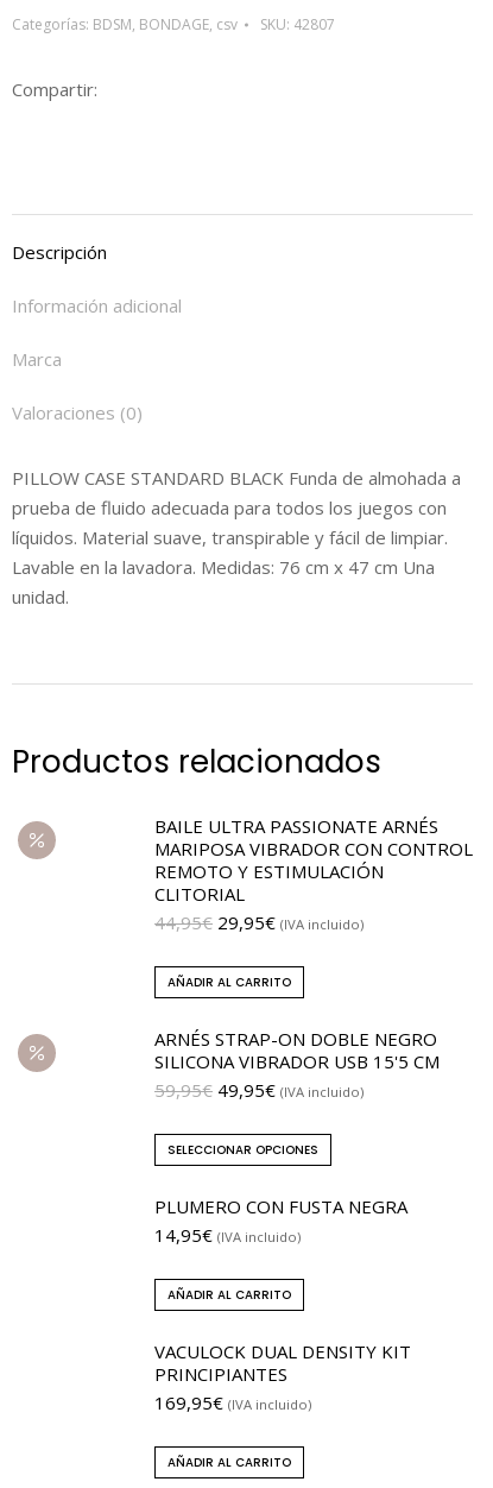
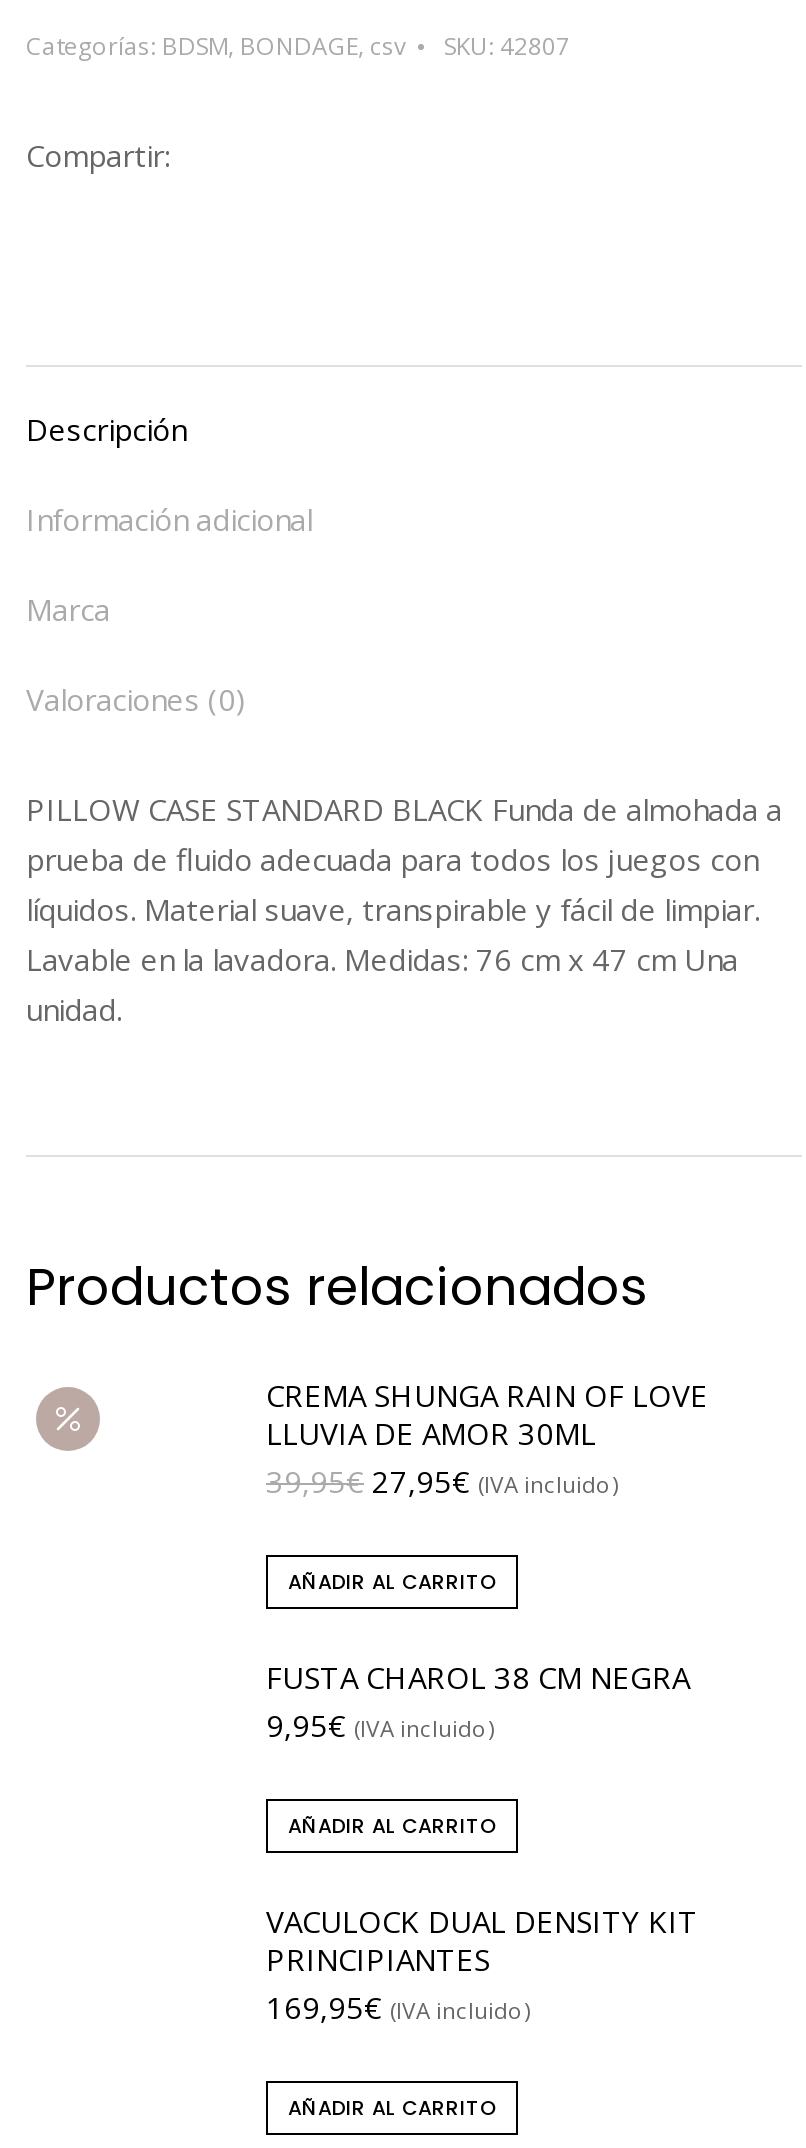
- BAILE ULTRA PASSIONATE ARNÉS
- MARIPOSA VIBRADOR CON CONTROL
- REMOTO Y ESTIMULACIÓN
- CLITORIAL
- 44,95 € 29,95€ (IVA incluido)
+ CREMA SHUNGA RAIN OF LOVE
+ LLUVIA DE AMOR 30ML
+ 39,95 € 27,95€ (IVA incluido)

- ARNÉS STRAP-ON DOBLE NEGRO
- SILICONA VIBRADOR USB 15'5 CM
- 59,95 € 49,95€ (IVA incluido)
- SELECCIONAR OPCIONES
- PLUMERO CON FUSTA NEGRA
- 14,95€ (IVA incluido)
+ FUSTA CHAROL 38 CM NEGRA
+ 9,95€ (IVA incluido)
